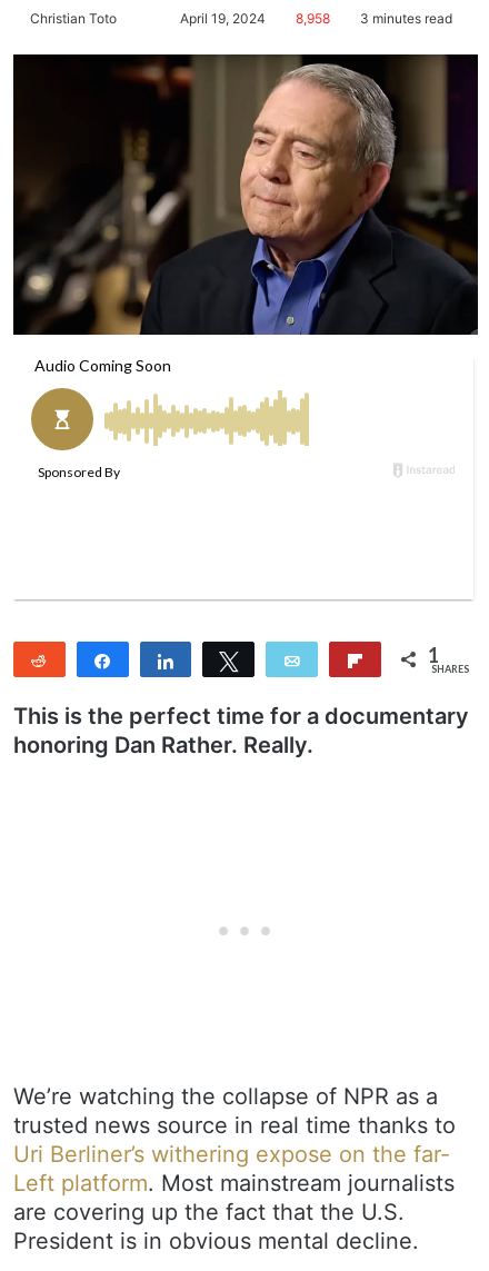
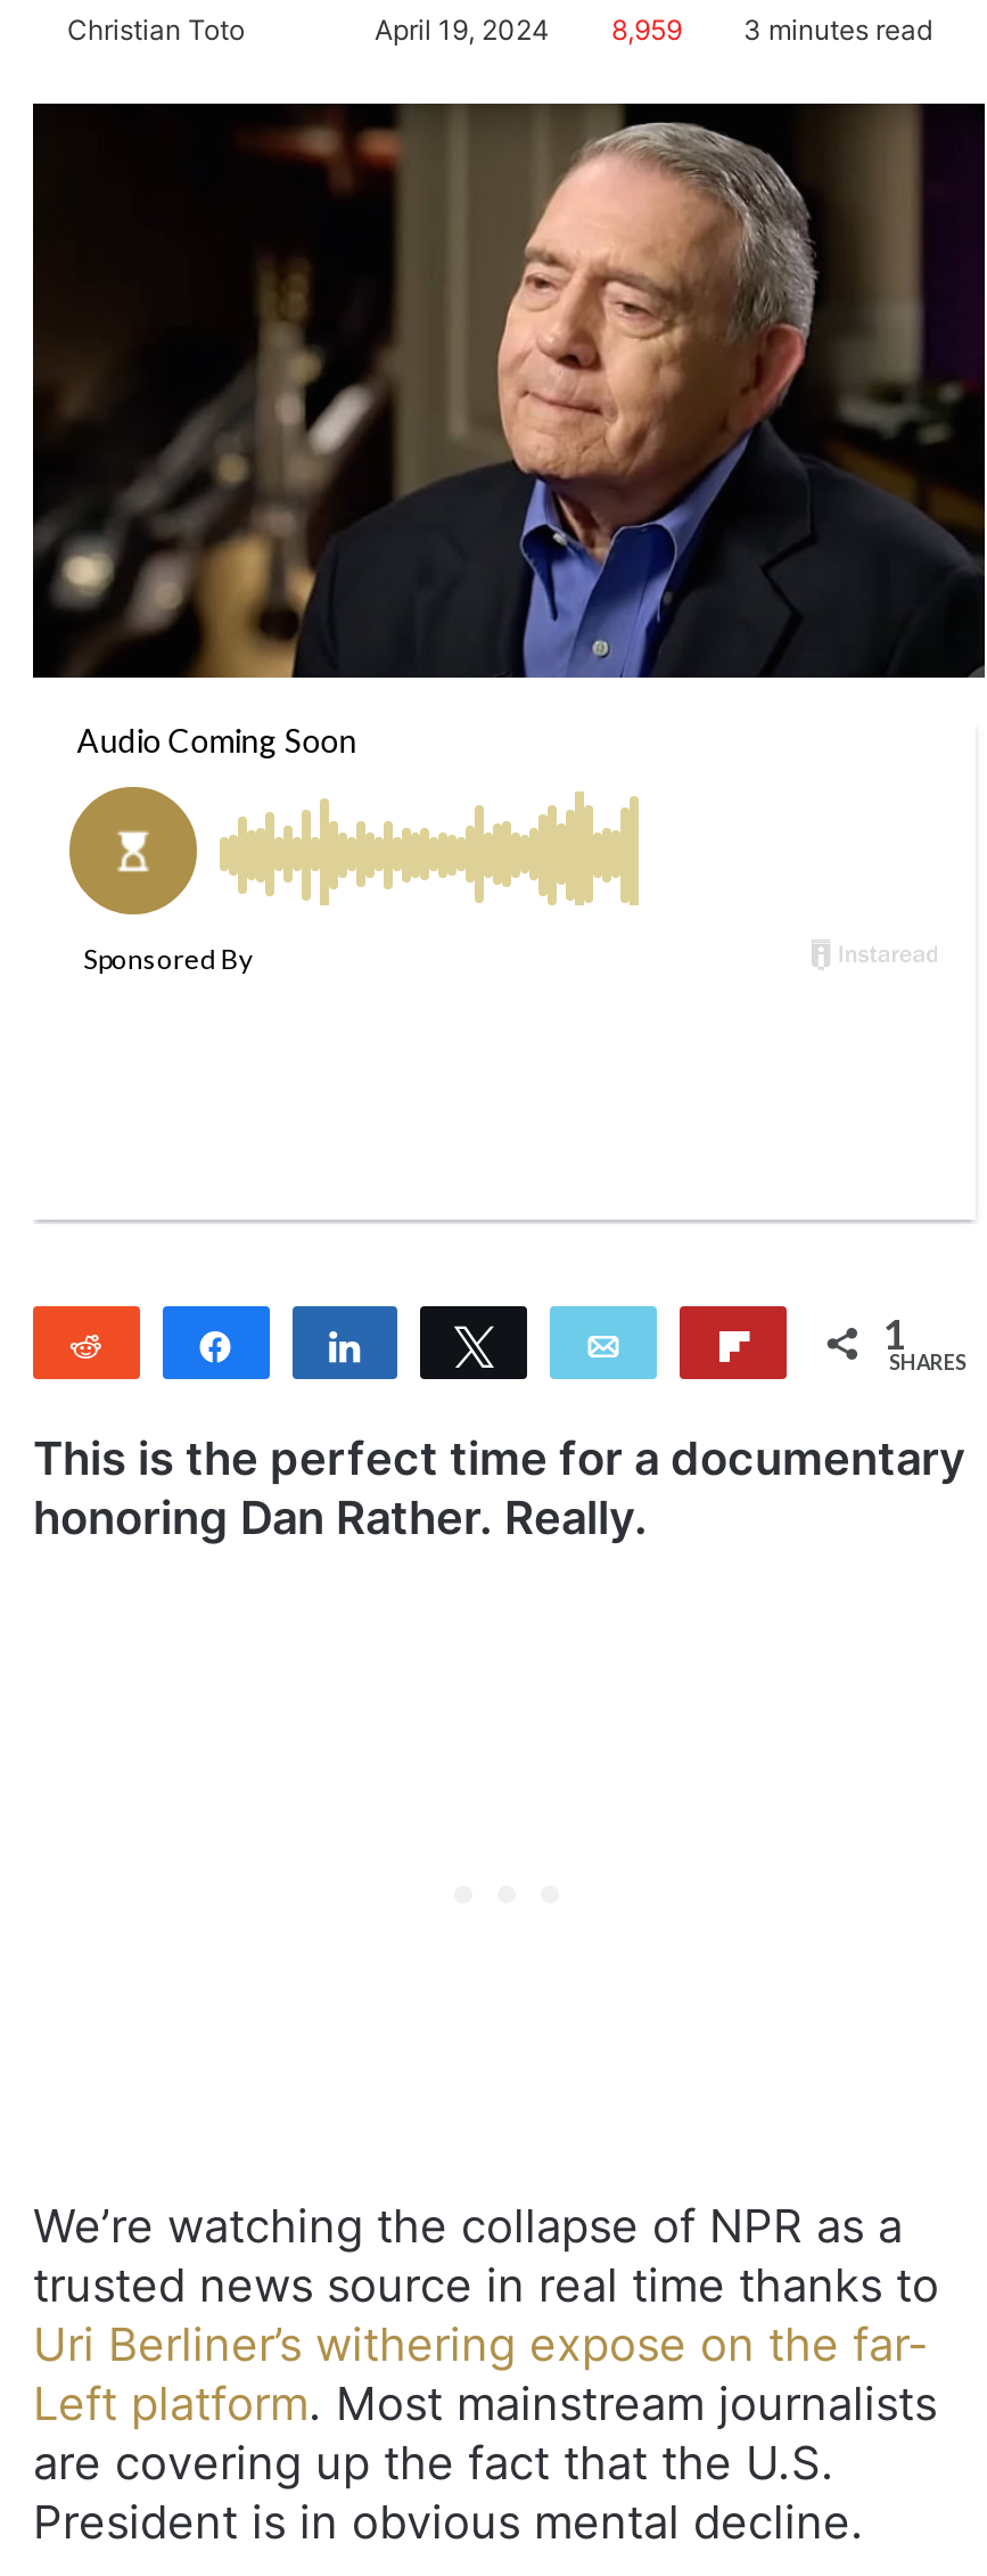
- 8,958
+ 8,959
